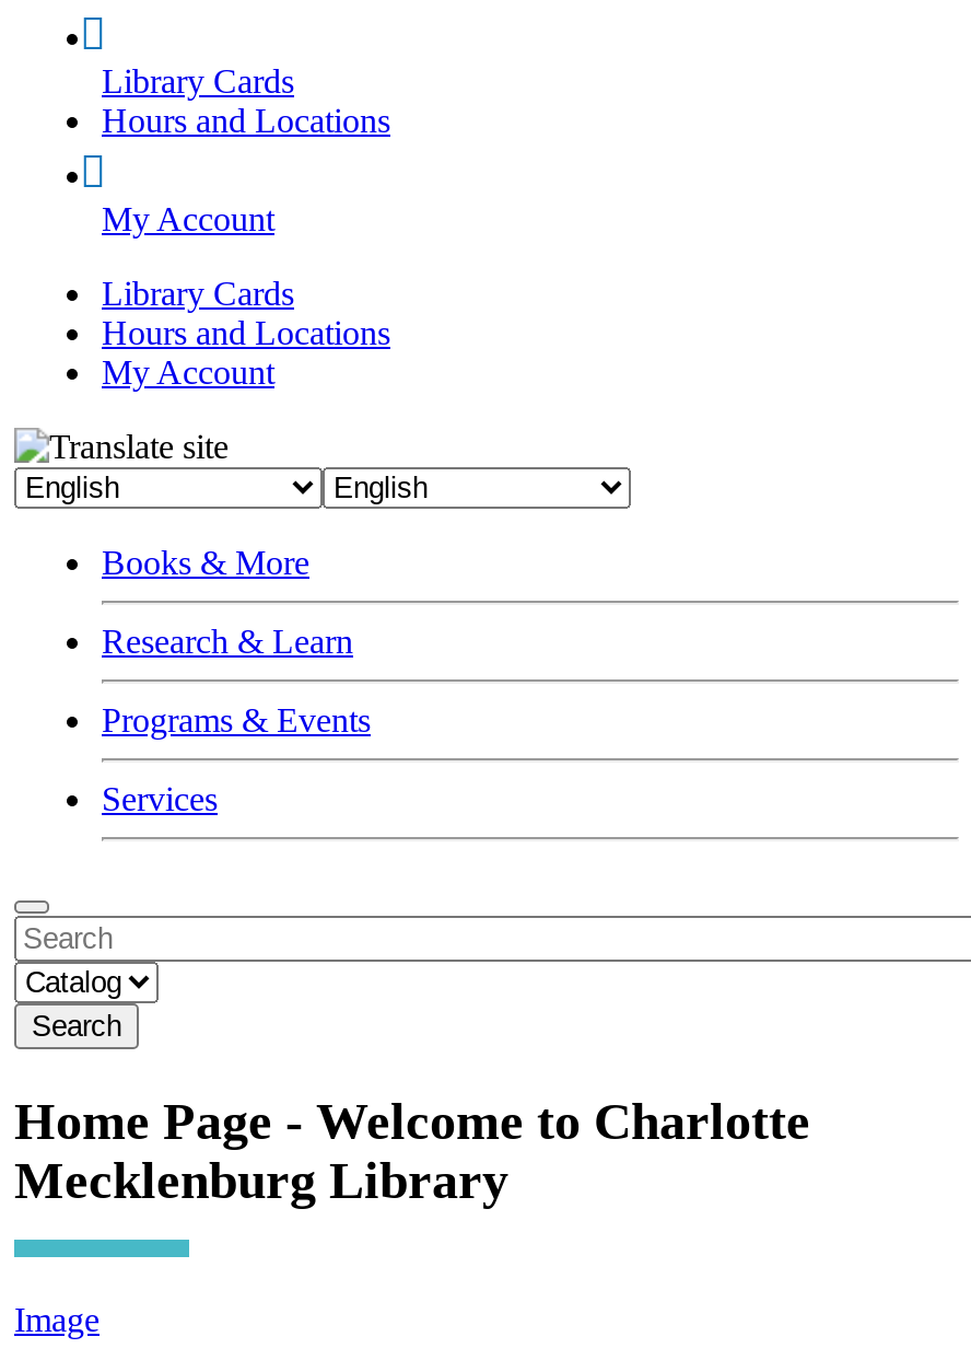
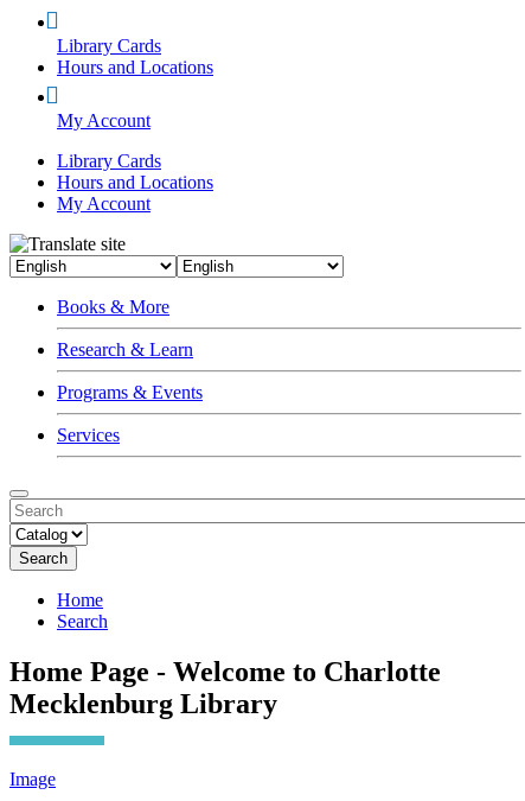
+ Home
+ Search
